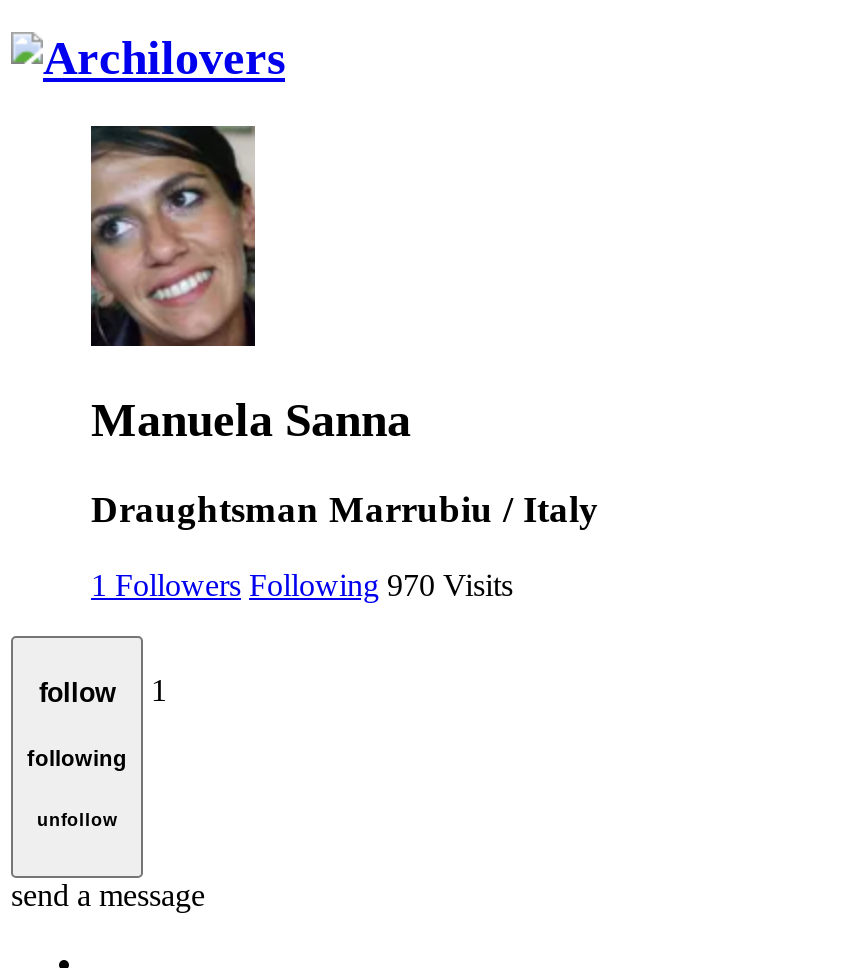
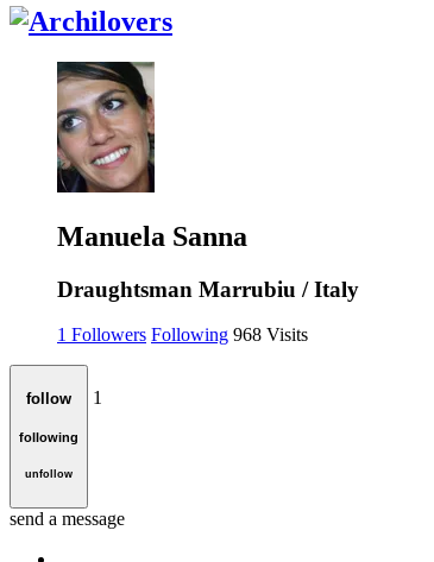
- 1 Followers Following 970 Visits
+ 1 Followers Following 968 Visits
